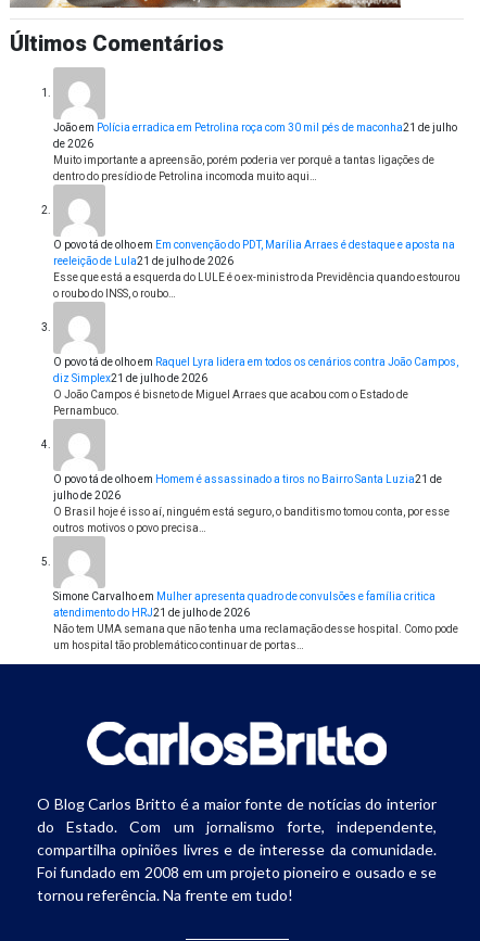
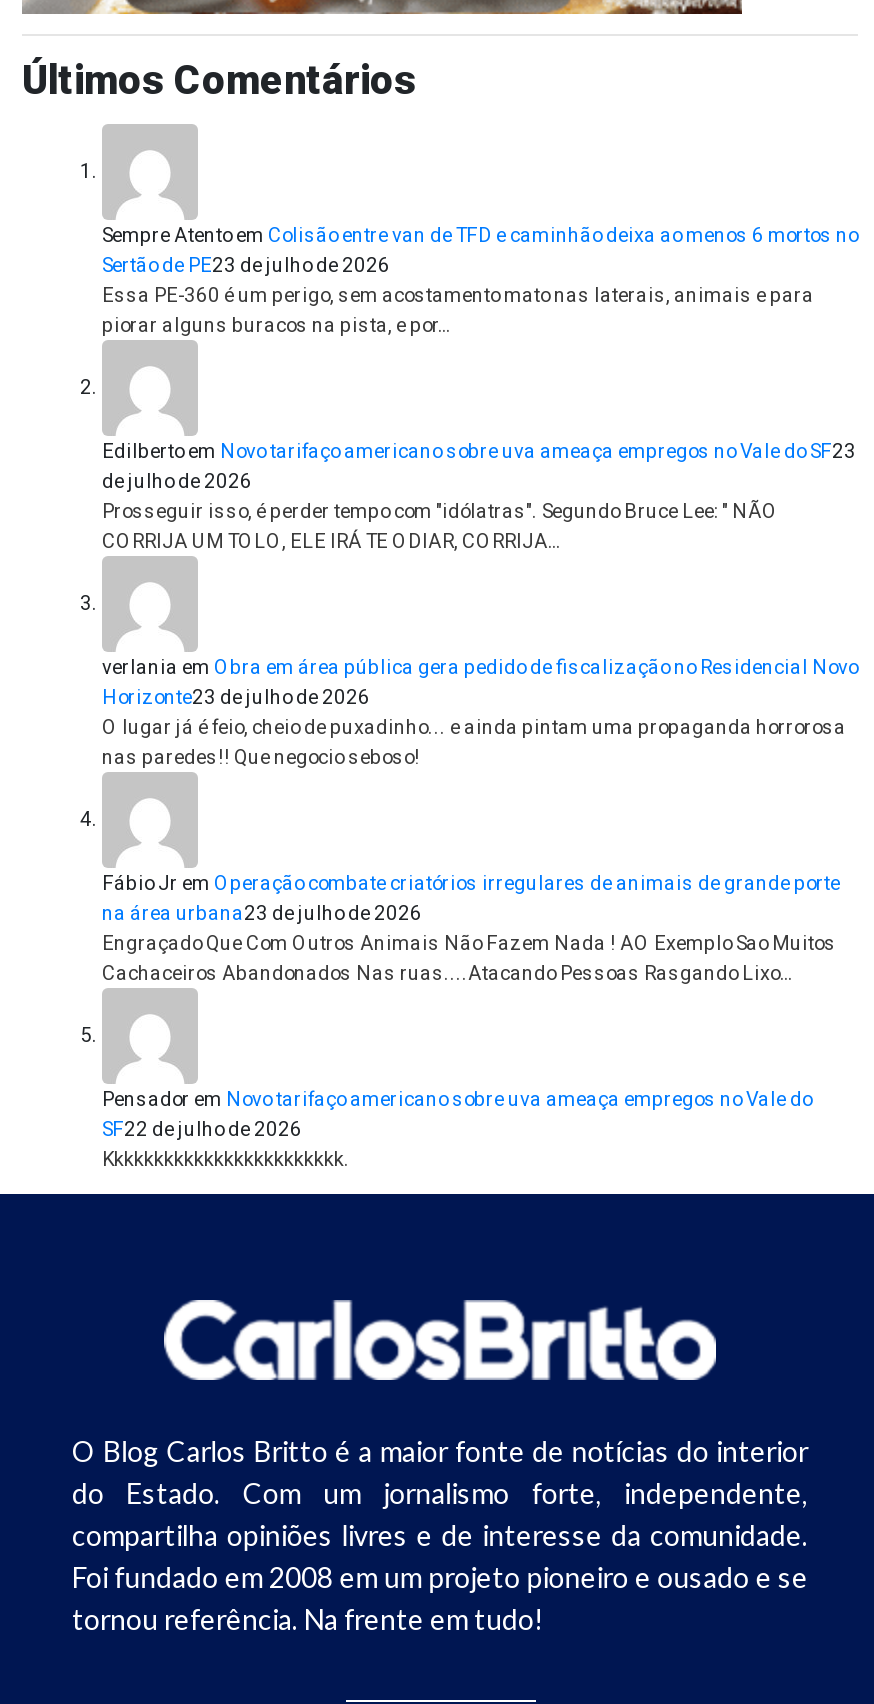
- João em Polícia erradica em Petrolina roça com 30 mil pés de maconha 21 de julho
- de 2026
- Muito importante a apreensão, porém poderia ver porquê a tantas ligações de
- dentro do presídio de Petrolina incomoda muito aqui…
+ Sempre Atento em Colisão entre van de TFD e caminhão deixa ao menos 6 mortos no
+ Sertão de PE23 de julho de 2026
+ Essa PE-360 é um perigo, sem acostamento mato nas laterais, animais e para
+ piorar alguns buracos na pista, e por…

- O povo tá de olho em Em convenção do PDT, Marília Arraes é destaque e aposta na
- reeleição de Lula 21 de julho de 2026
- Esse que está a esquerda do LULE é o ex-ministro da Previdência quando estourou
- o roubo do INSS, o roubo…
+ Edilberto em Novo tarifaço americano sobre uva ameaça empregos no Vale do SF23
+ de julho de 2026
+ Prosseguir isso, é perder tempo com "idólatras". Segundo Bruce Lee: " NÃO
+ CORRIJA UM TOLO, ELE IRÁ TE ODIAR, CORRIJA…

- O povo tá de olho em Raquel Lyra lidera em todos os cenários contra João Campos,
- diz Simplex21 de julho de 2026
- O João Campos é bisneto de Miguel Arraes que acabou com o Estado de
- Pernambuco.
+ verlania em Obra em área pública gera pedido de fiscalização no Residencial Novo
+ Horizonte23 de julho de 2026
+ O lugar já é feio, cheio de puxadinho... e ainda pintam uma propaganda horrorosa
+ nas paredes!! Que negocio seboso!

- O povo tá de olho em Homem é assassinado a tiros no Bairro Santa Luzia 21 de
- julho de 2026
- O Brasil hoje é isso aí, ninguém está seguro, o banditismo tomou conta, por esse
- outros motivos o povo precisa…
+ Fábio Jr em Operação combate criatórios irregulares de animais de grande porte
+ na área urbana 23 de julho de 2026
+ Engraçado Que Com Outros Animais Não Fazem Nada ! AO Exemplo Sao Muitos
+ Cachaceiros Abandonados Nas ruas....Atacando Pessoas Rasgando Lixo…

- Simone Carvalho em Mulher apresenta quadro de convulsões e família critica
- atendimento do HRJ 21 de julho de 2026
- Não tem UMA semana que não tenha uma reclamação desse hospital. Como pode
- um hospital tão problemático continuar de portas…
+ Pensador em Novo tarifaço americano sobre uva ameaça empregos no Vale do
+ SF22 de julho de 2026
+ Kkkkkkkkkkkkkkkkkkkkkkkk.
